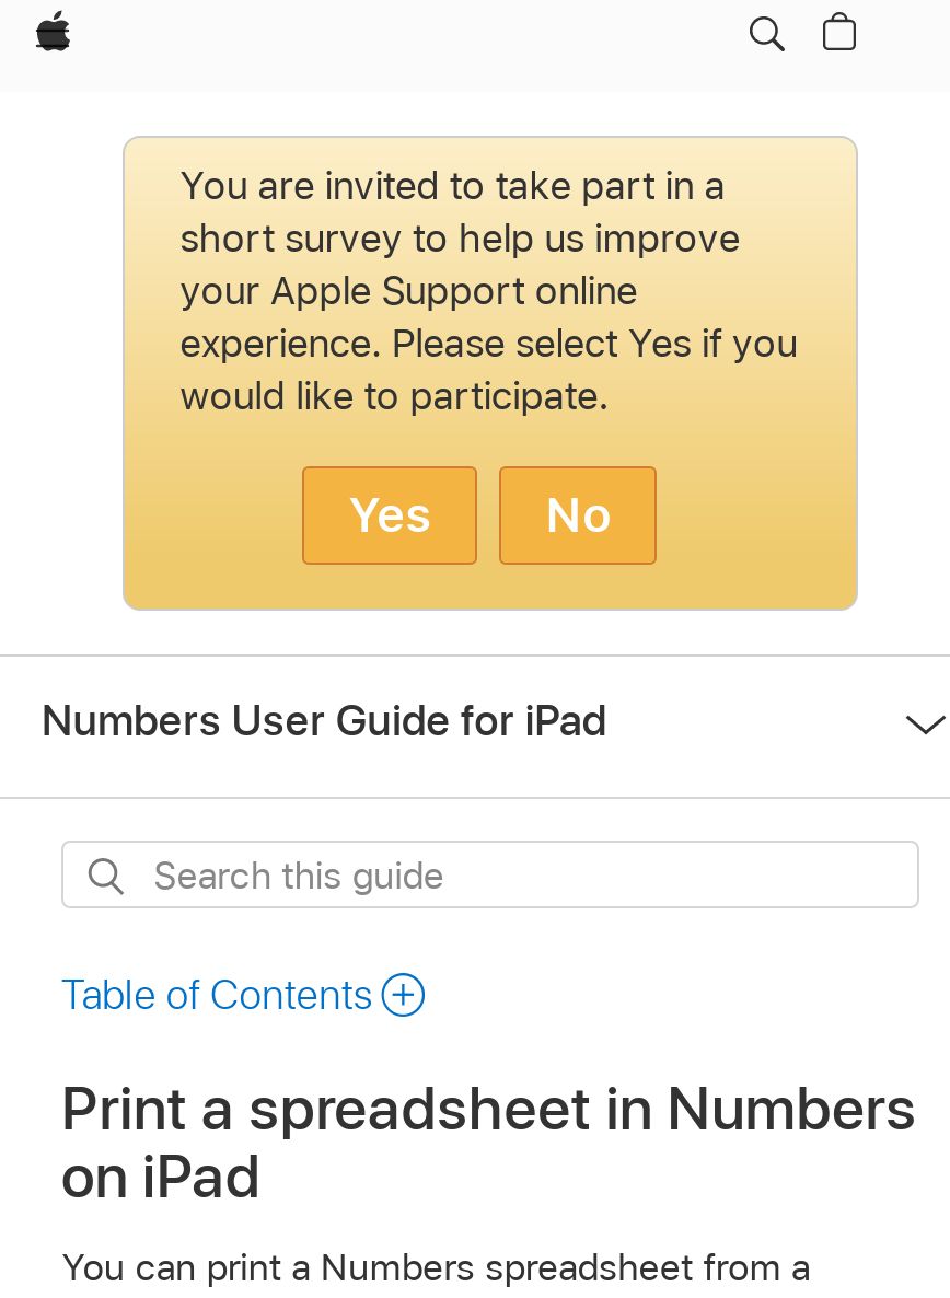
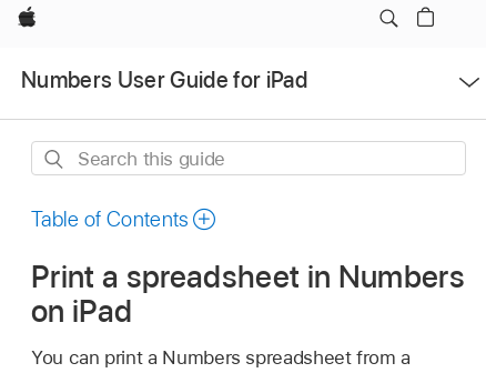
- [image]
- You are invited to take part in a
- short survey to help us improve
- your Apple Support online
- experience. Please select Yes if you
- would like to participate.
- Yes
- No
